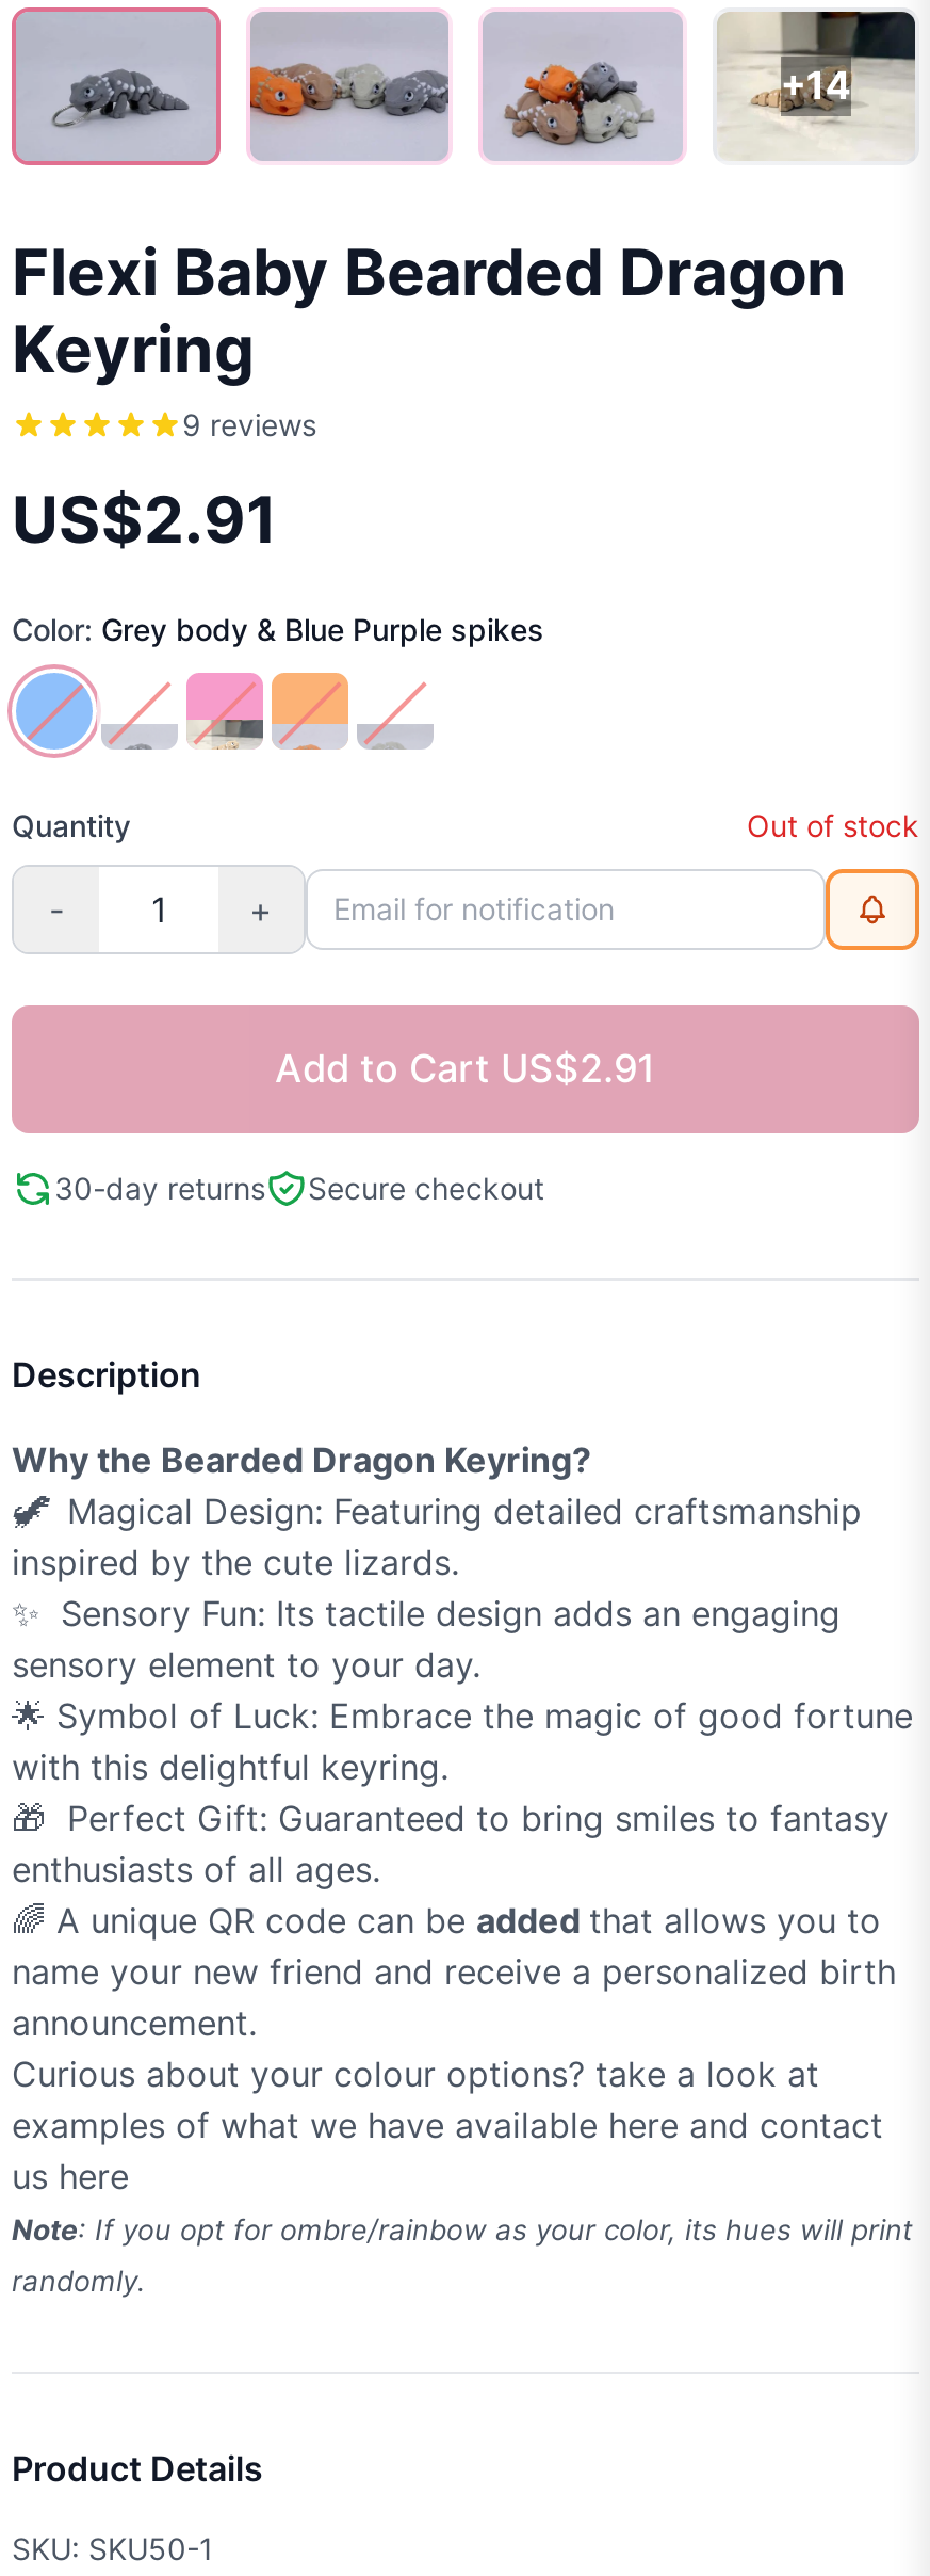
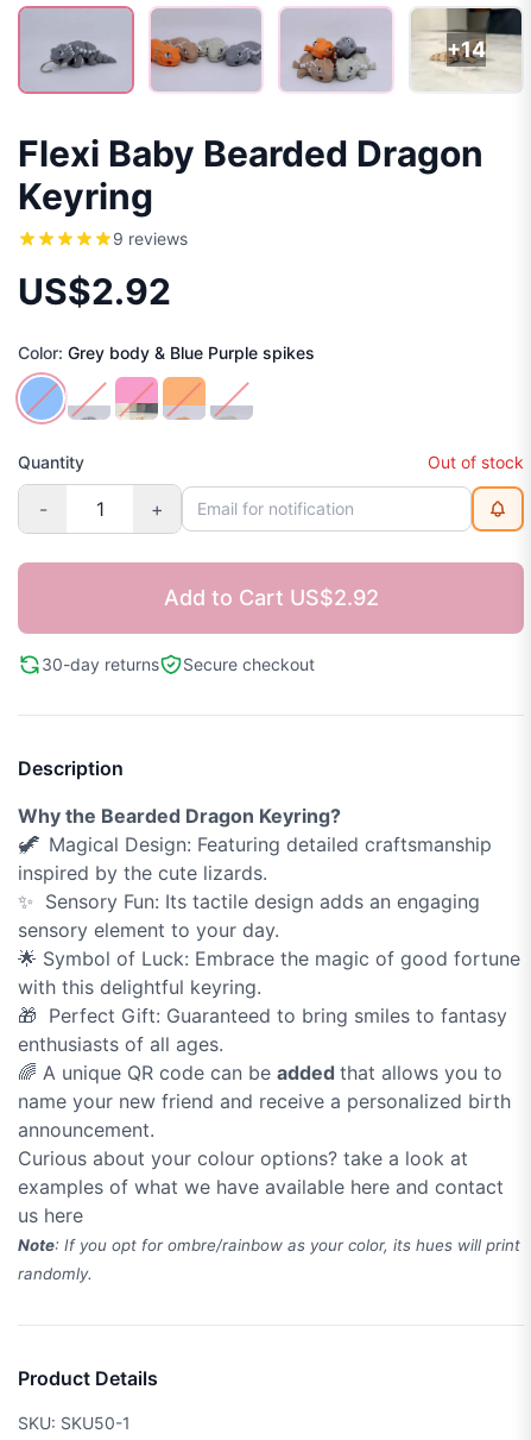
- US$2.91
+ US$2.92

- Add to Cart US$2.91
+ Add to Cart US$2.92
